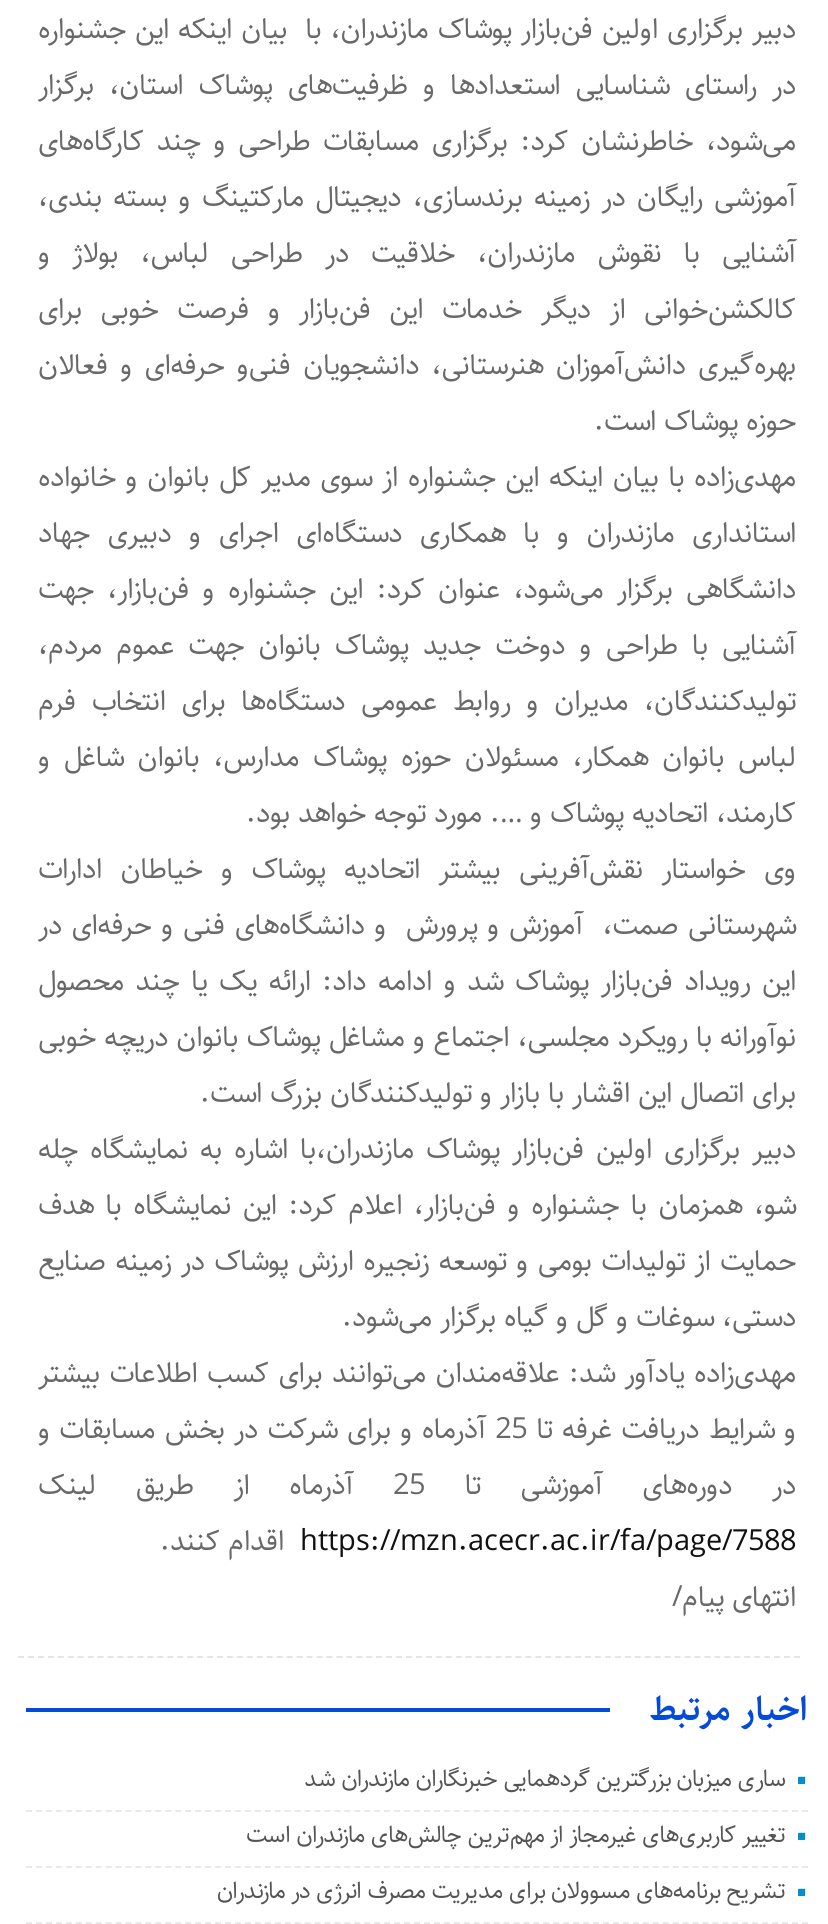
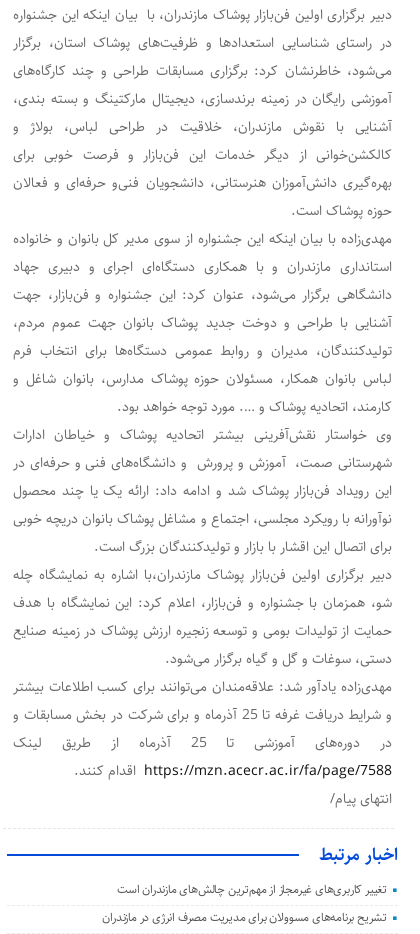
- ساری میزبان بزرگترین گردهمایی خبرنگاران مازندران شد
